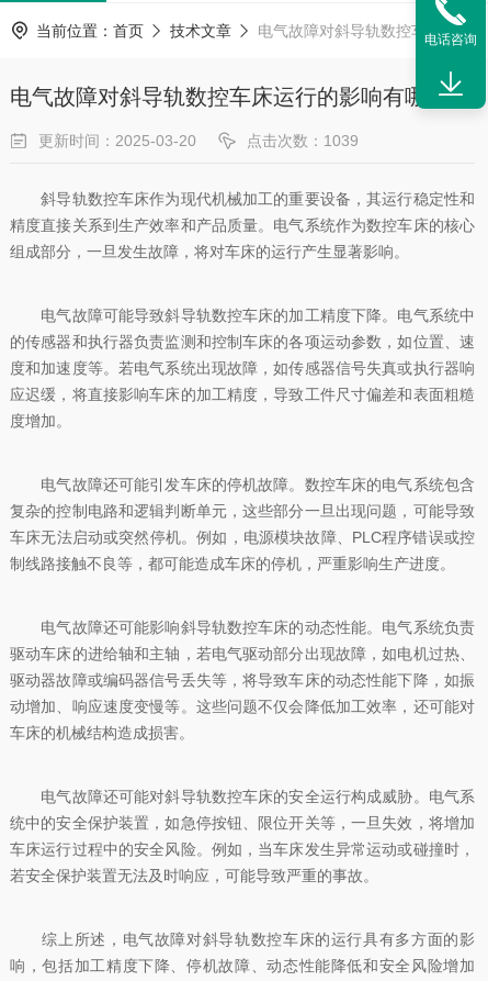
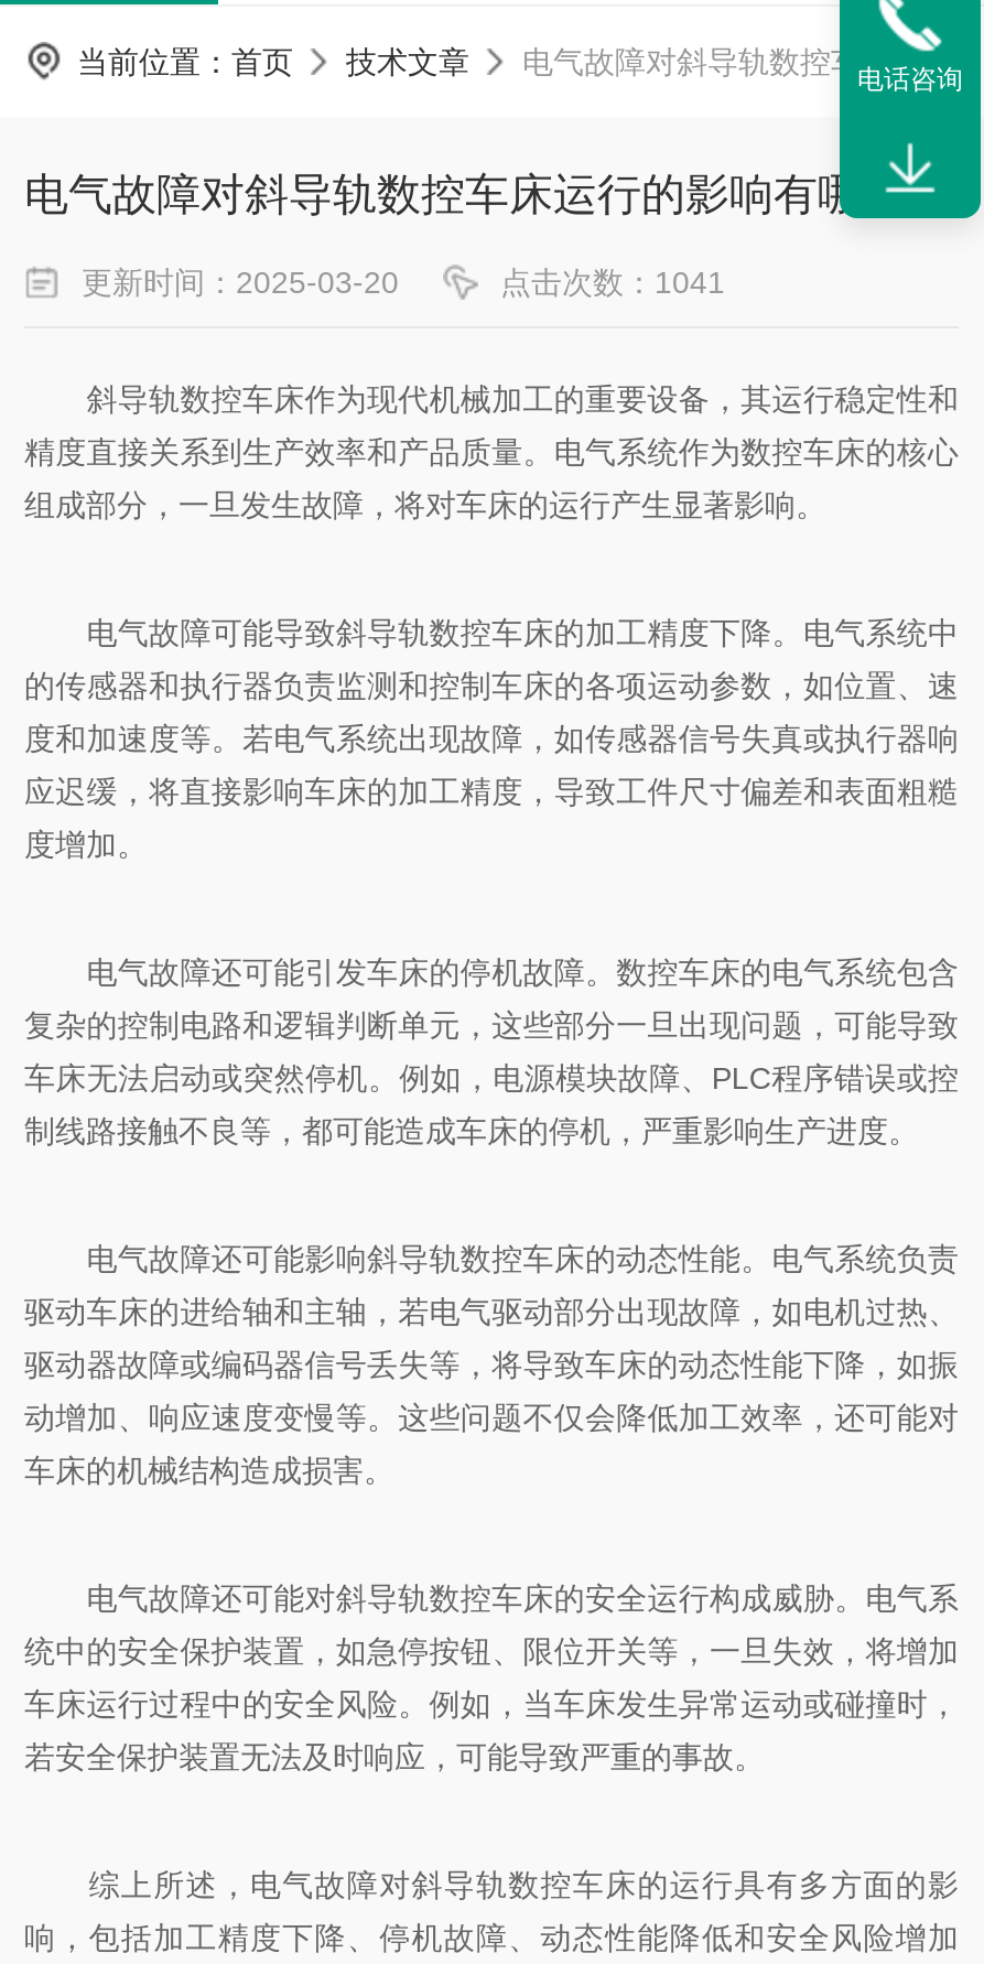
- 点击次数：1039
+ 点击次数：1041
